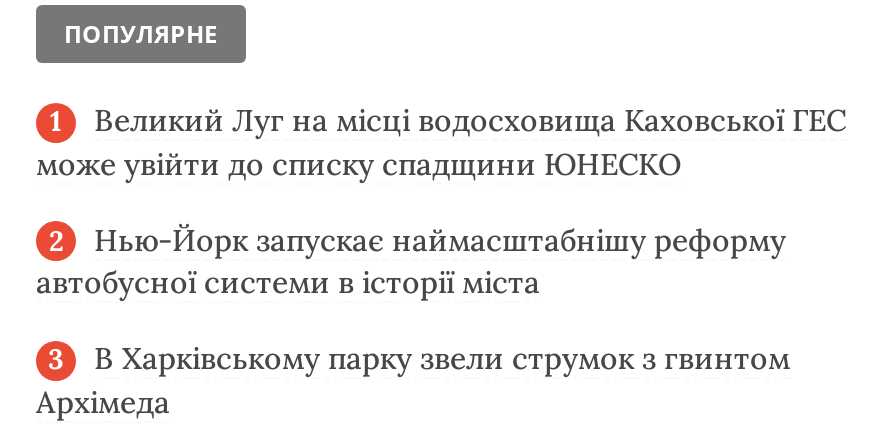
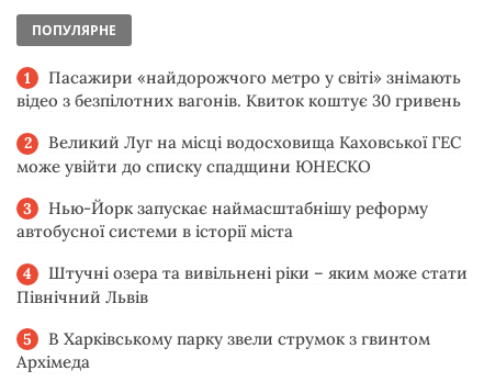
+ Пасажири «найдорожчого метро у світі» знімають
+ відео з безпілотних вагонів. Квиток коштує 30 гривень

+ Штучні озера та вивільнені ріки – яким може стати
+ Північний Львів
